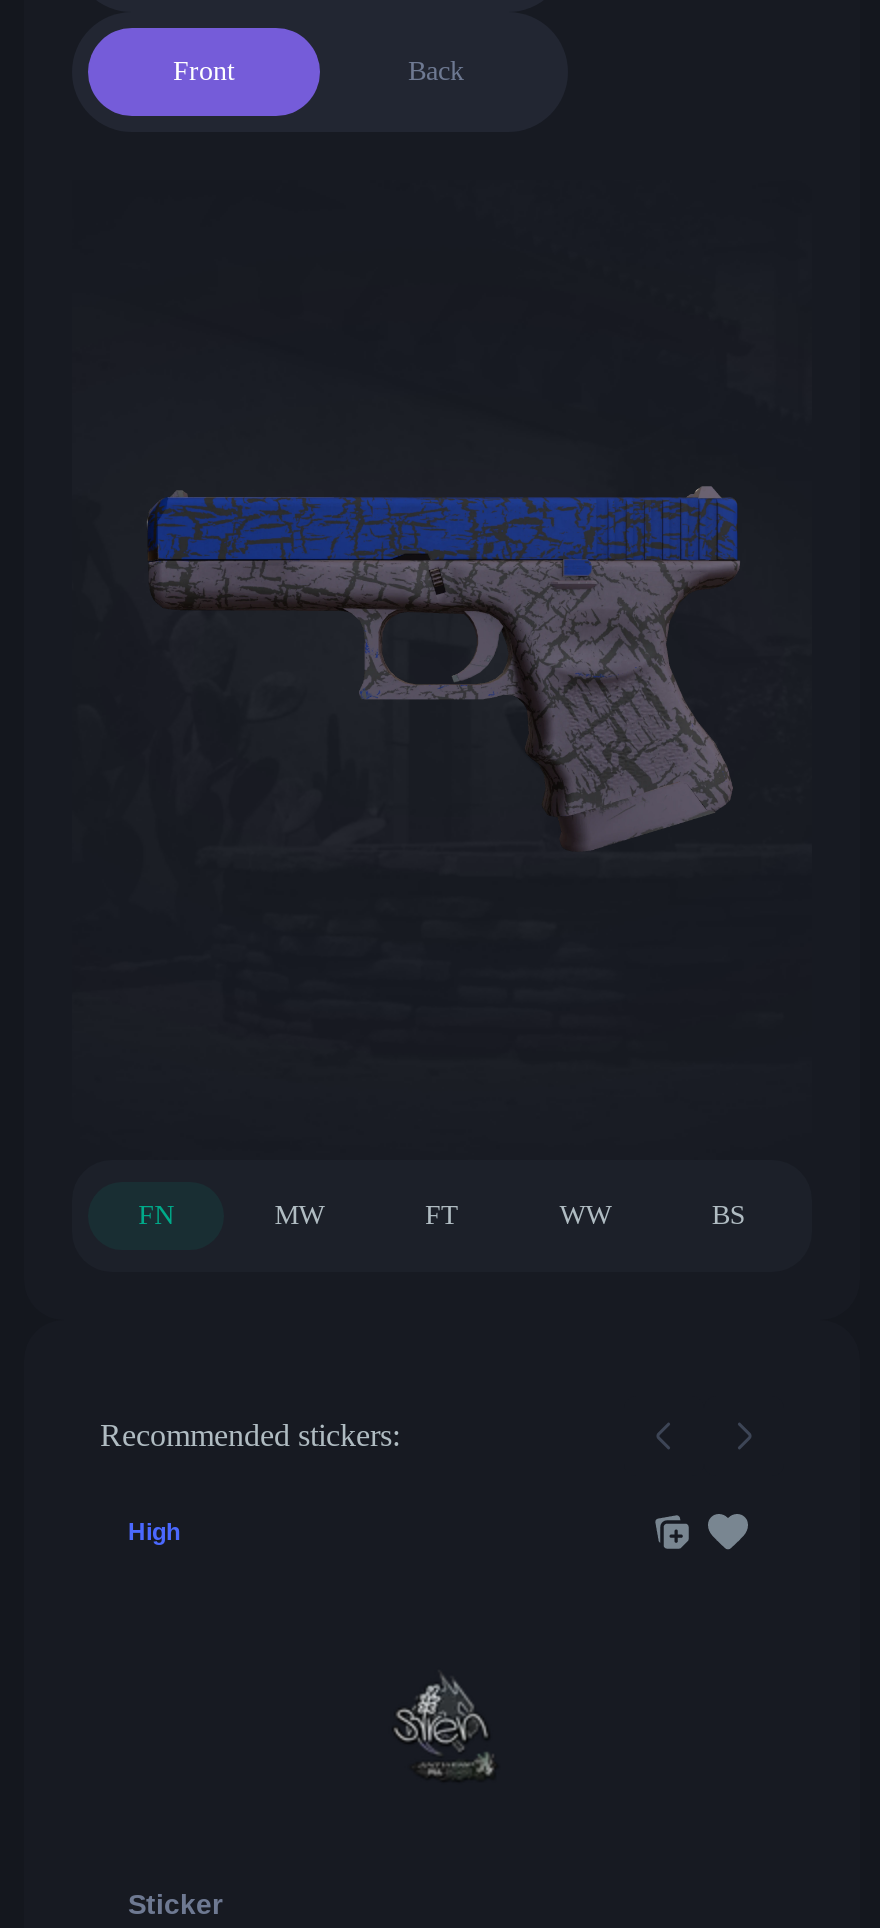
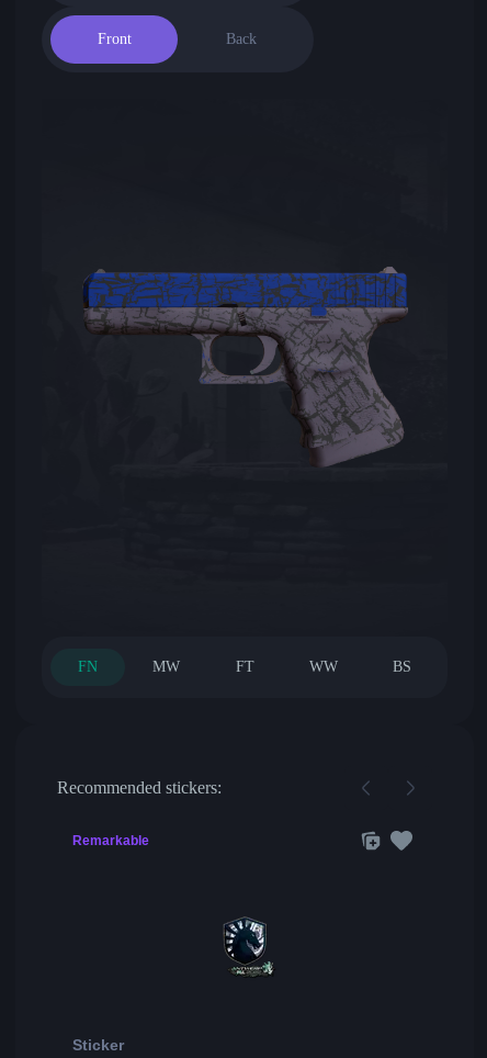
- High
+ Remarkable

- [image]
+ [image]
